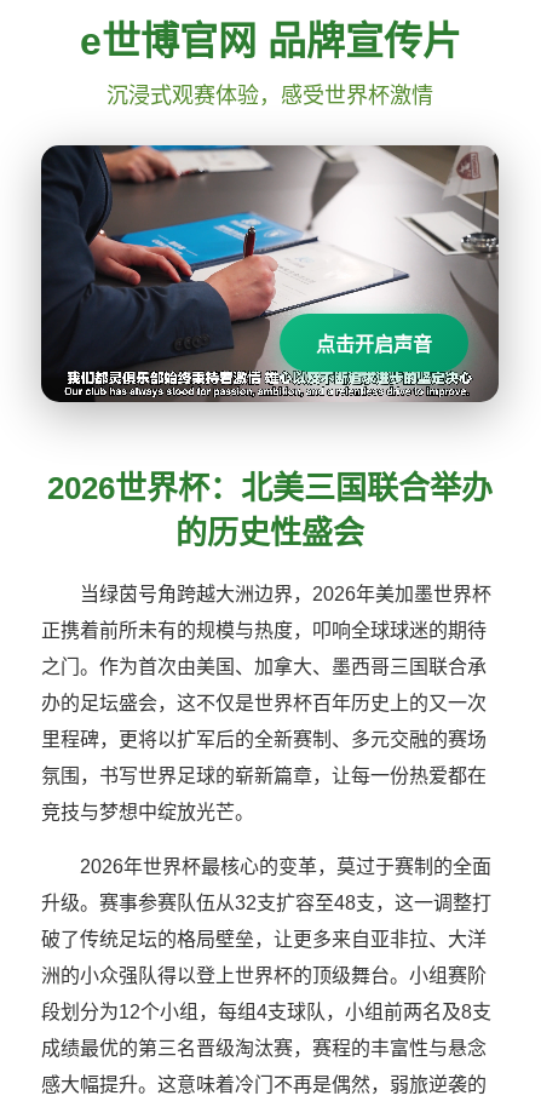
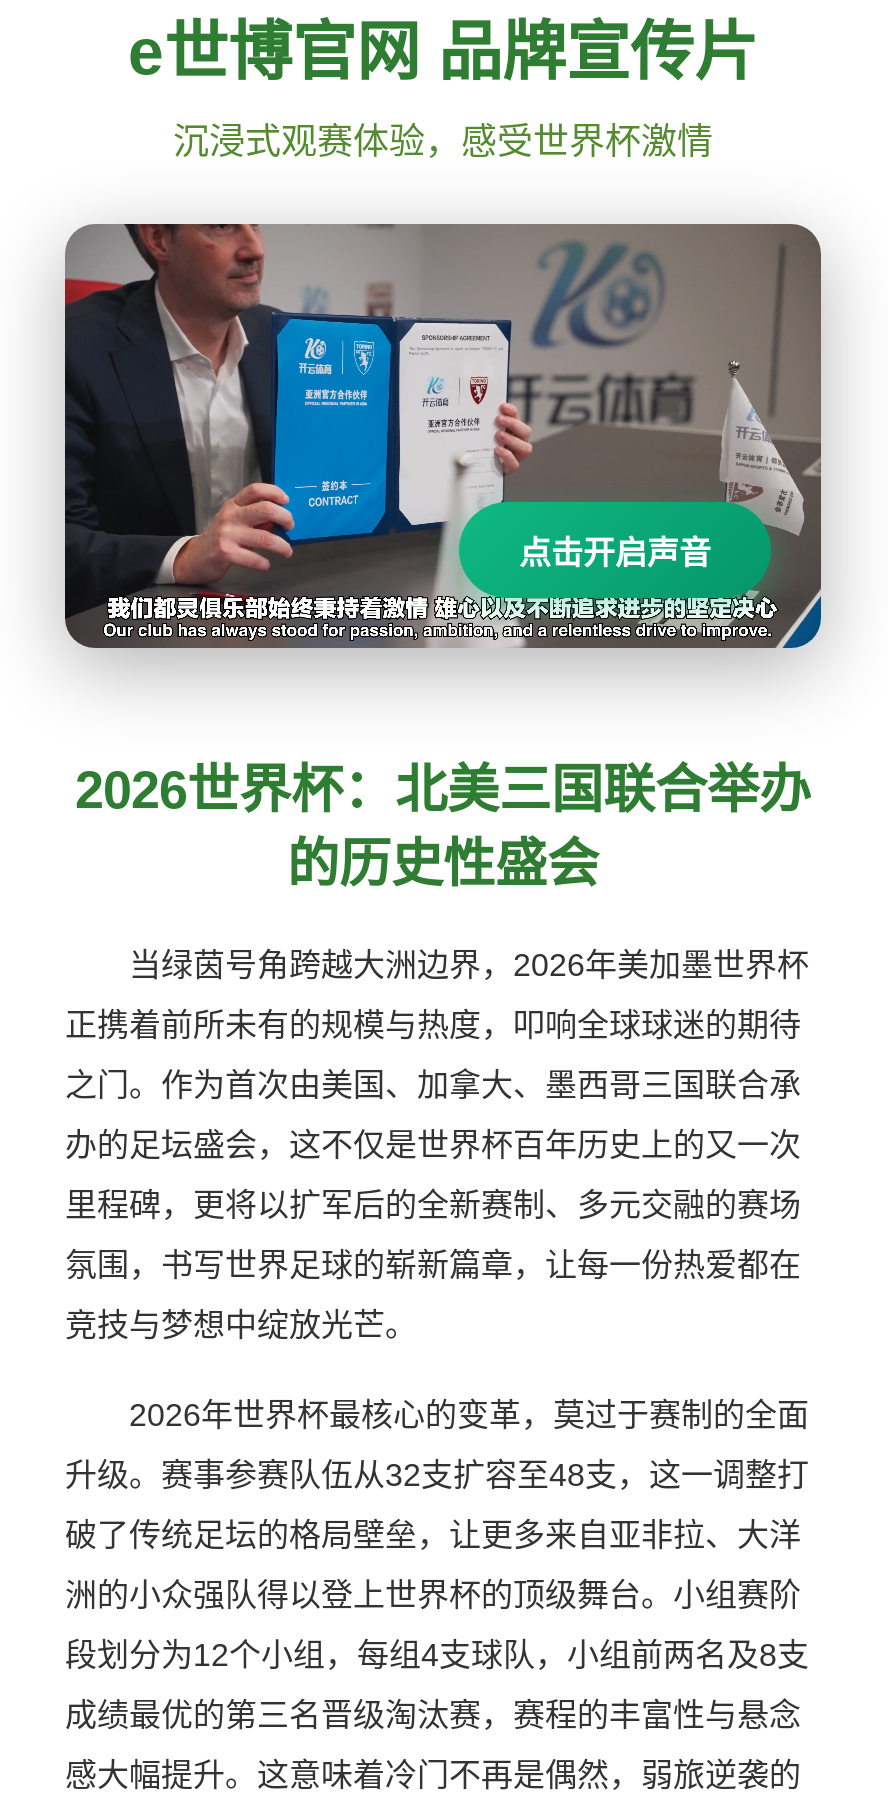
- [image]
+ [image]
